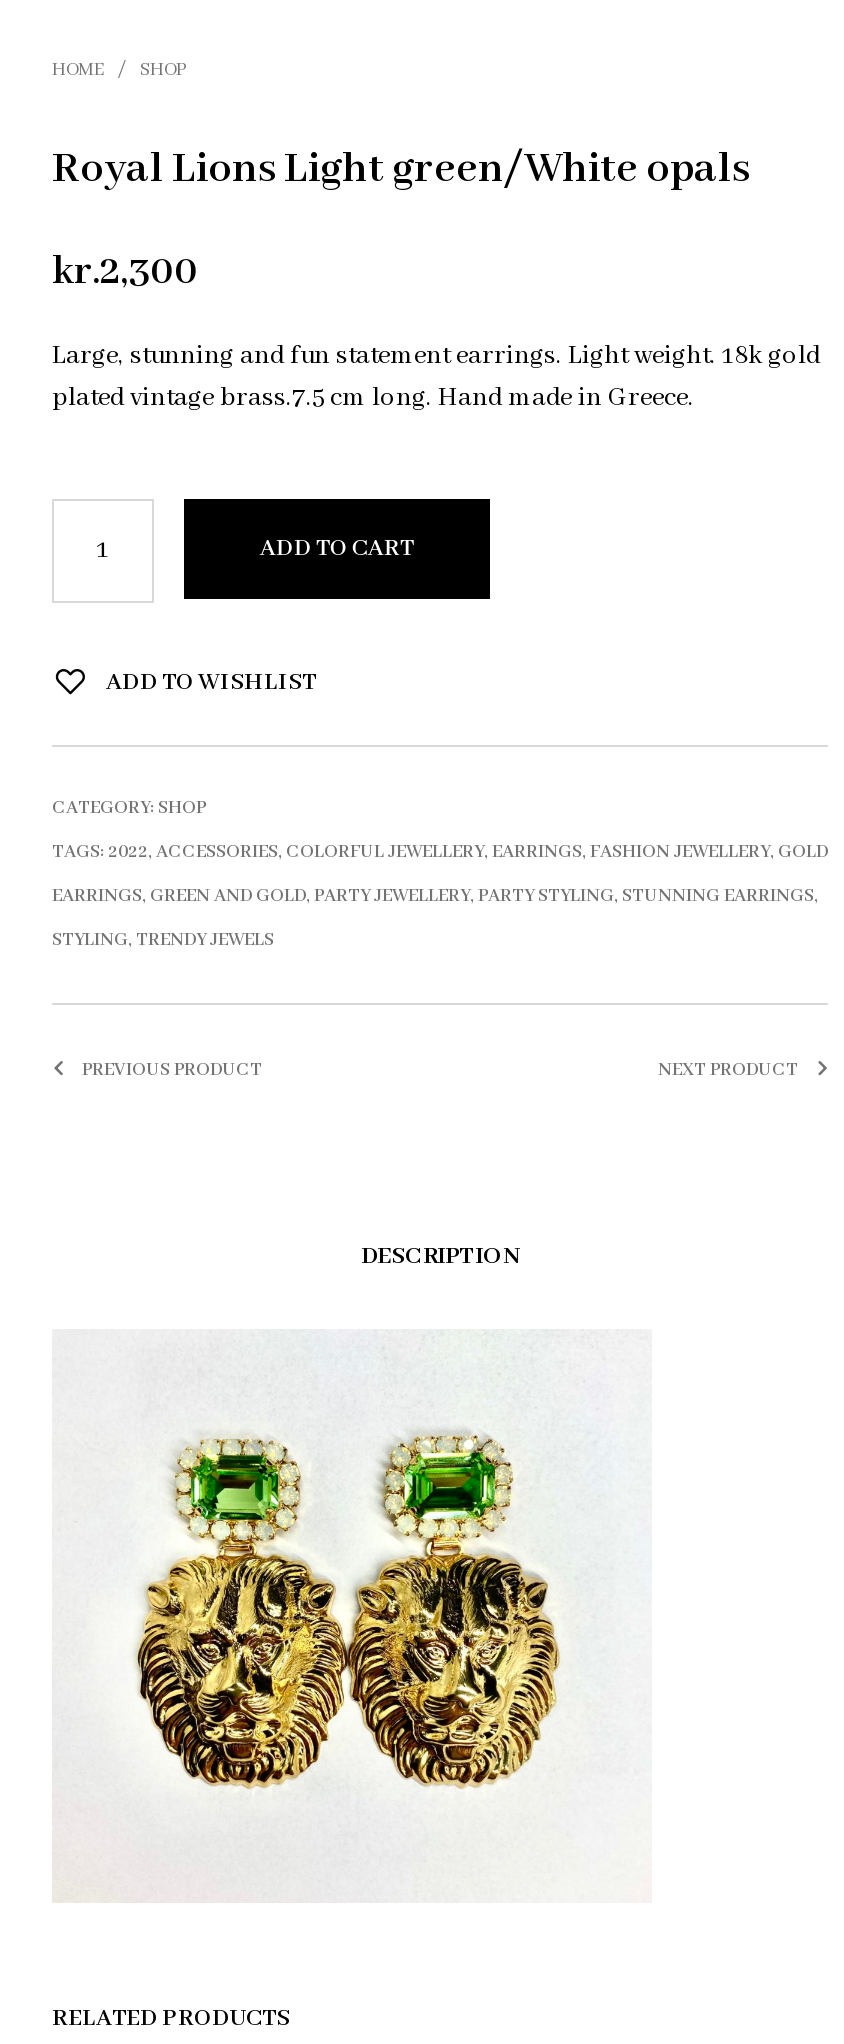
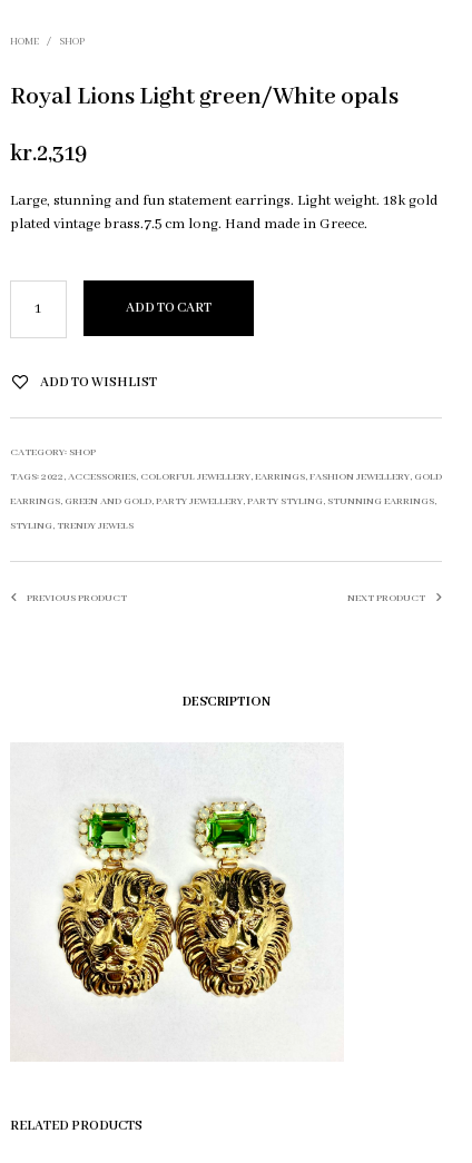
- kr.2,300
+ kr.2,319
